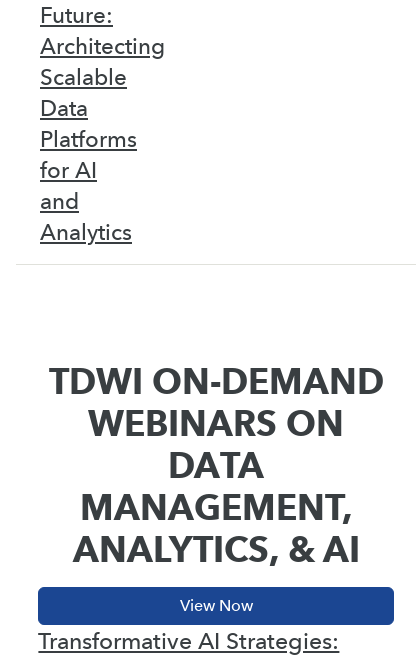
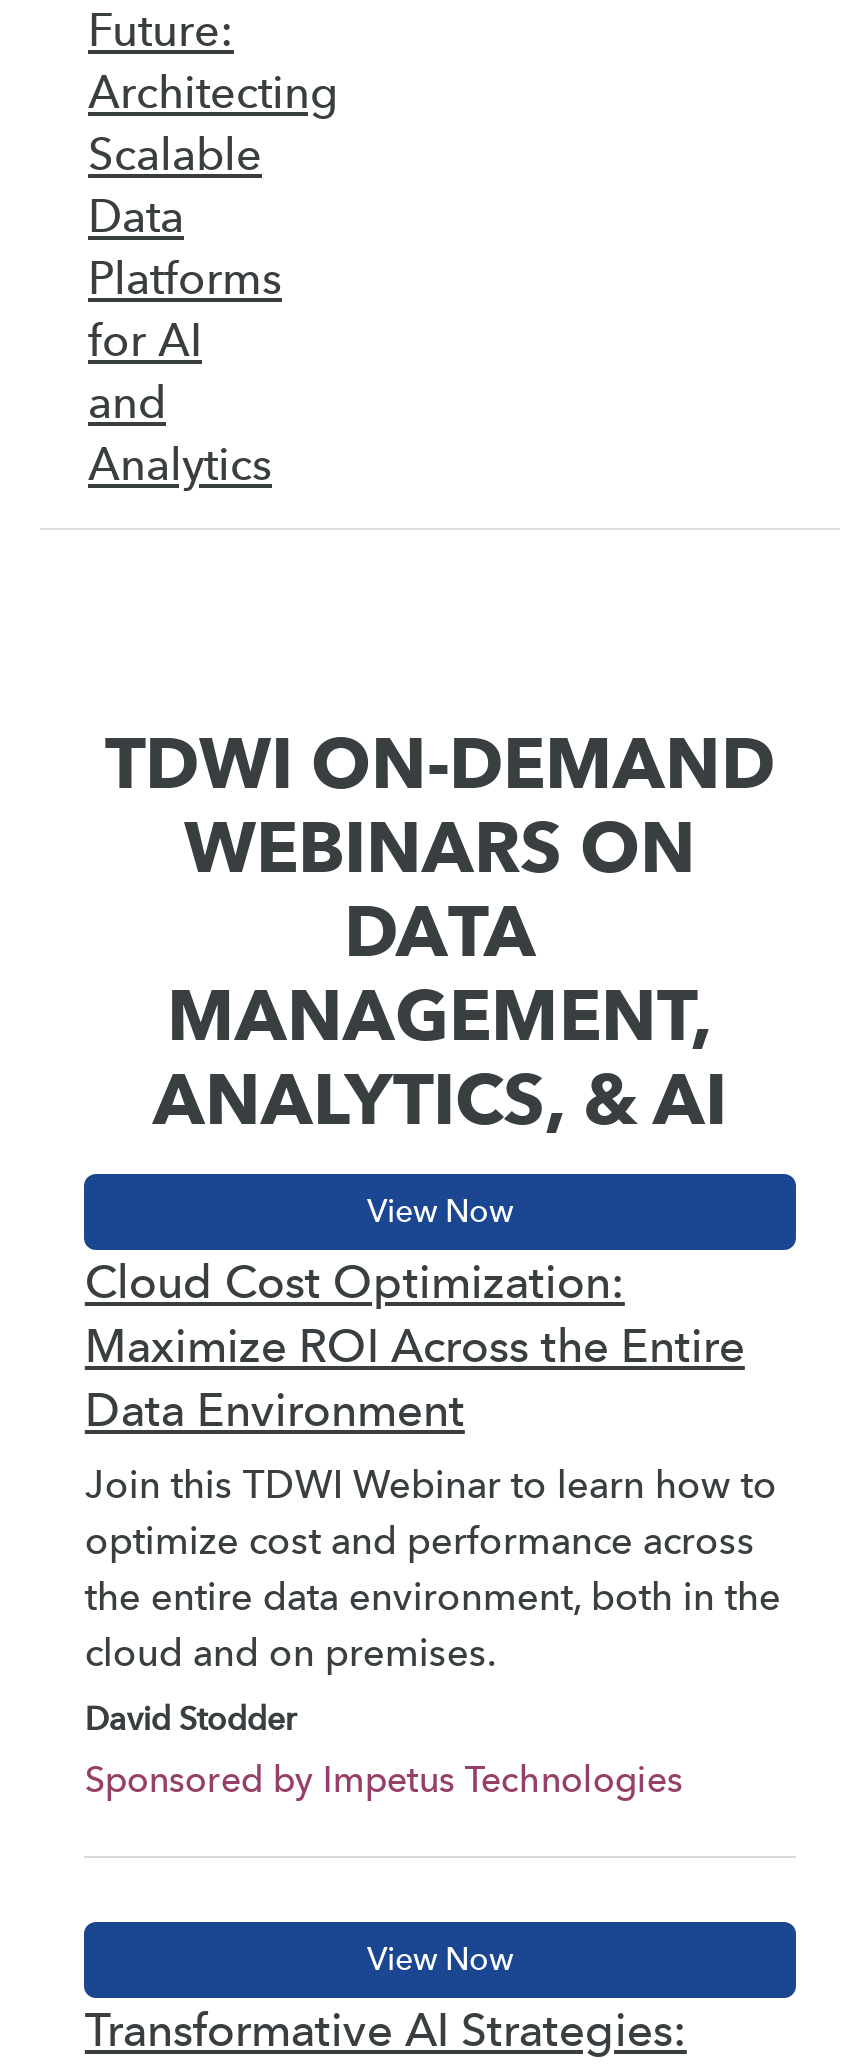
+ Cloud Cost Optimization:
+ Maximize ROI Across the Entire
+ Data Environment
+ Join this TDWI Webinar to learn how to
+ optimize cost and performance across
+ the entire data environment, both in the
+ cloud and on premises.
+ David Stodder
+ Sponsored by Impetus Technologies
